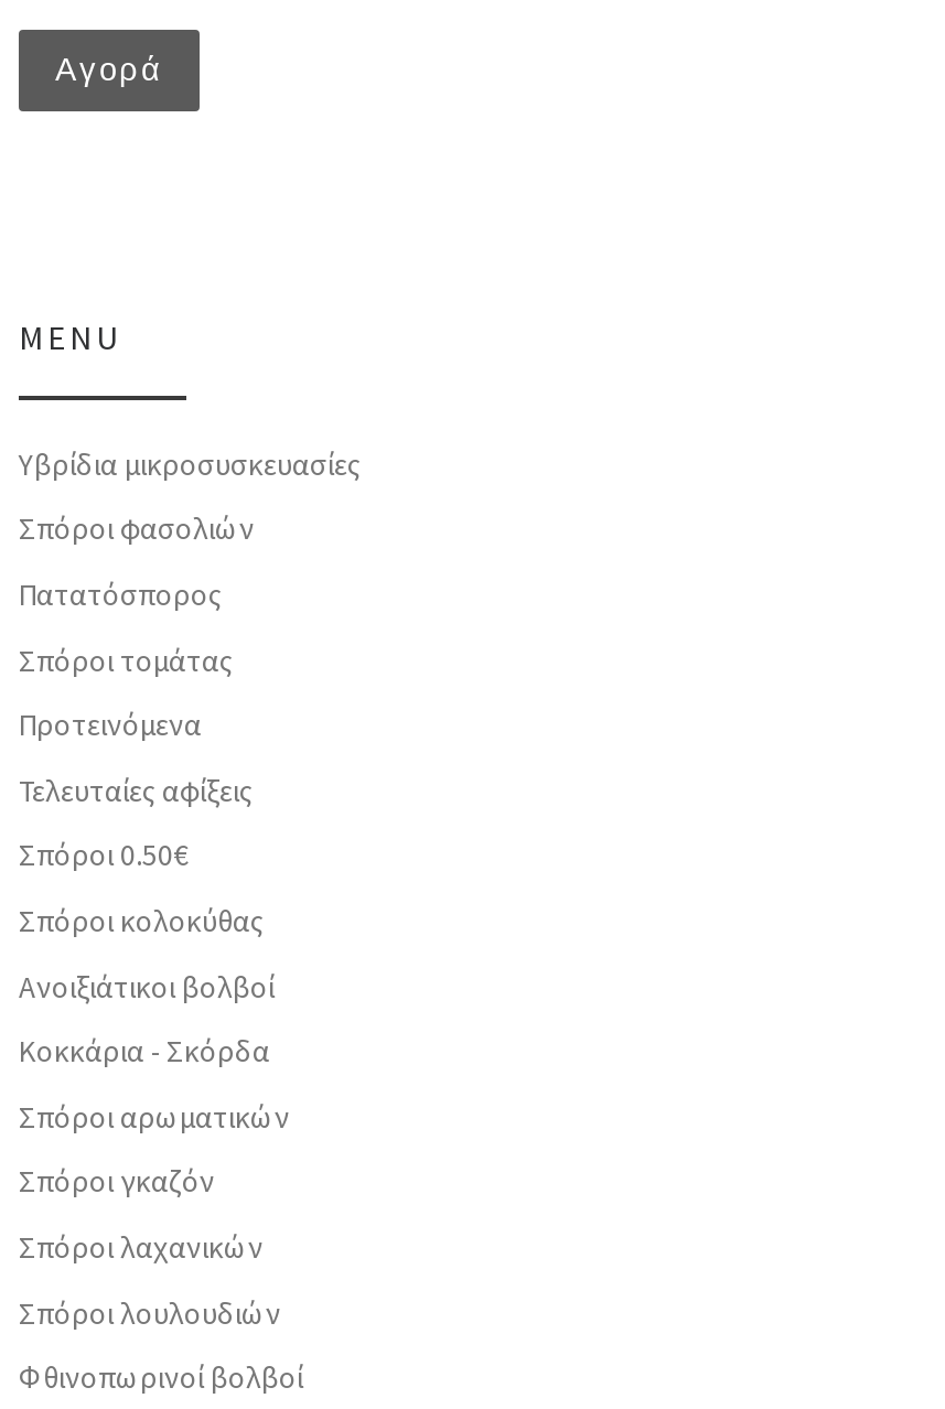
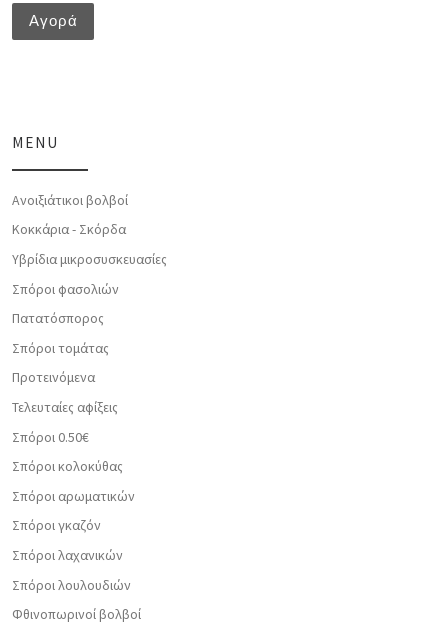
moved down: Υβρίδια μικροσυσκευασίες | Σπόροι φασολιών | Πατατόσπορος | Σπόροι τομάτας | Προτεινόμενα | Τελευταίες αφίξεις | Σπόροι κολοκύθας

moved up: Ανοιξιάτικοι βολβοί | Κοκκάρια - Σκόρδα
